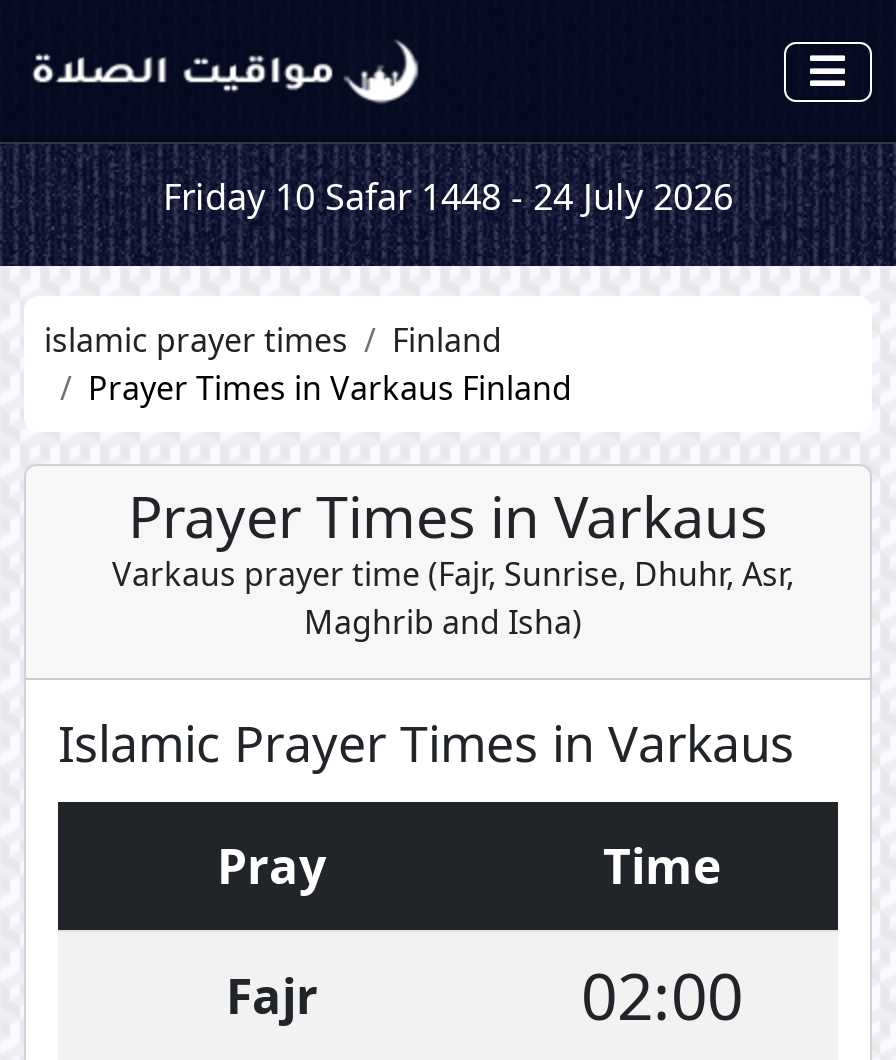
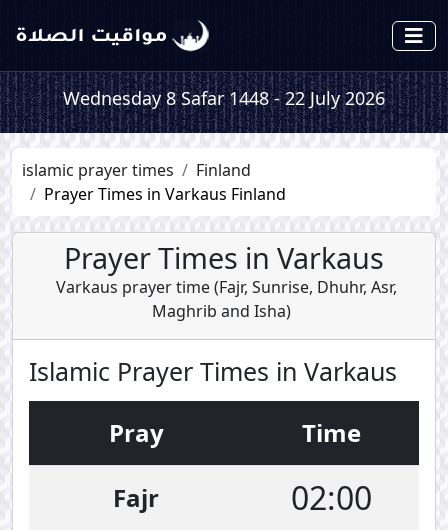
- Friday 10 Safar 1448 - 24 July 2026
+ Wednesday 8 Safar 1448 - 22 July 2026
